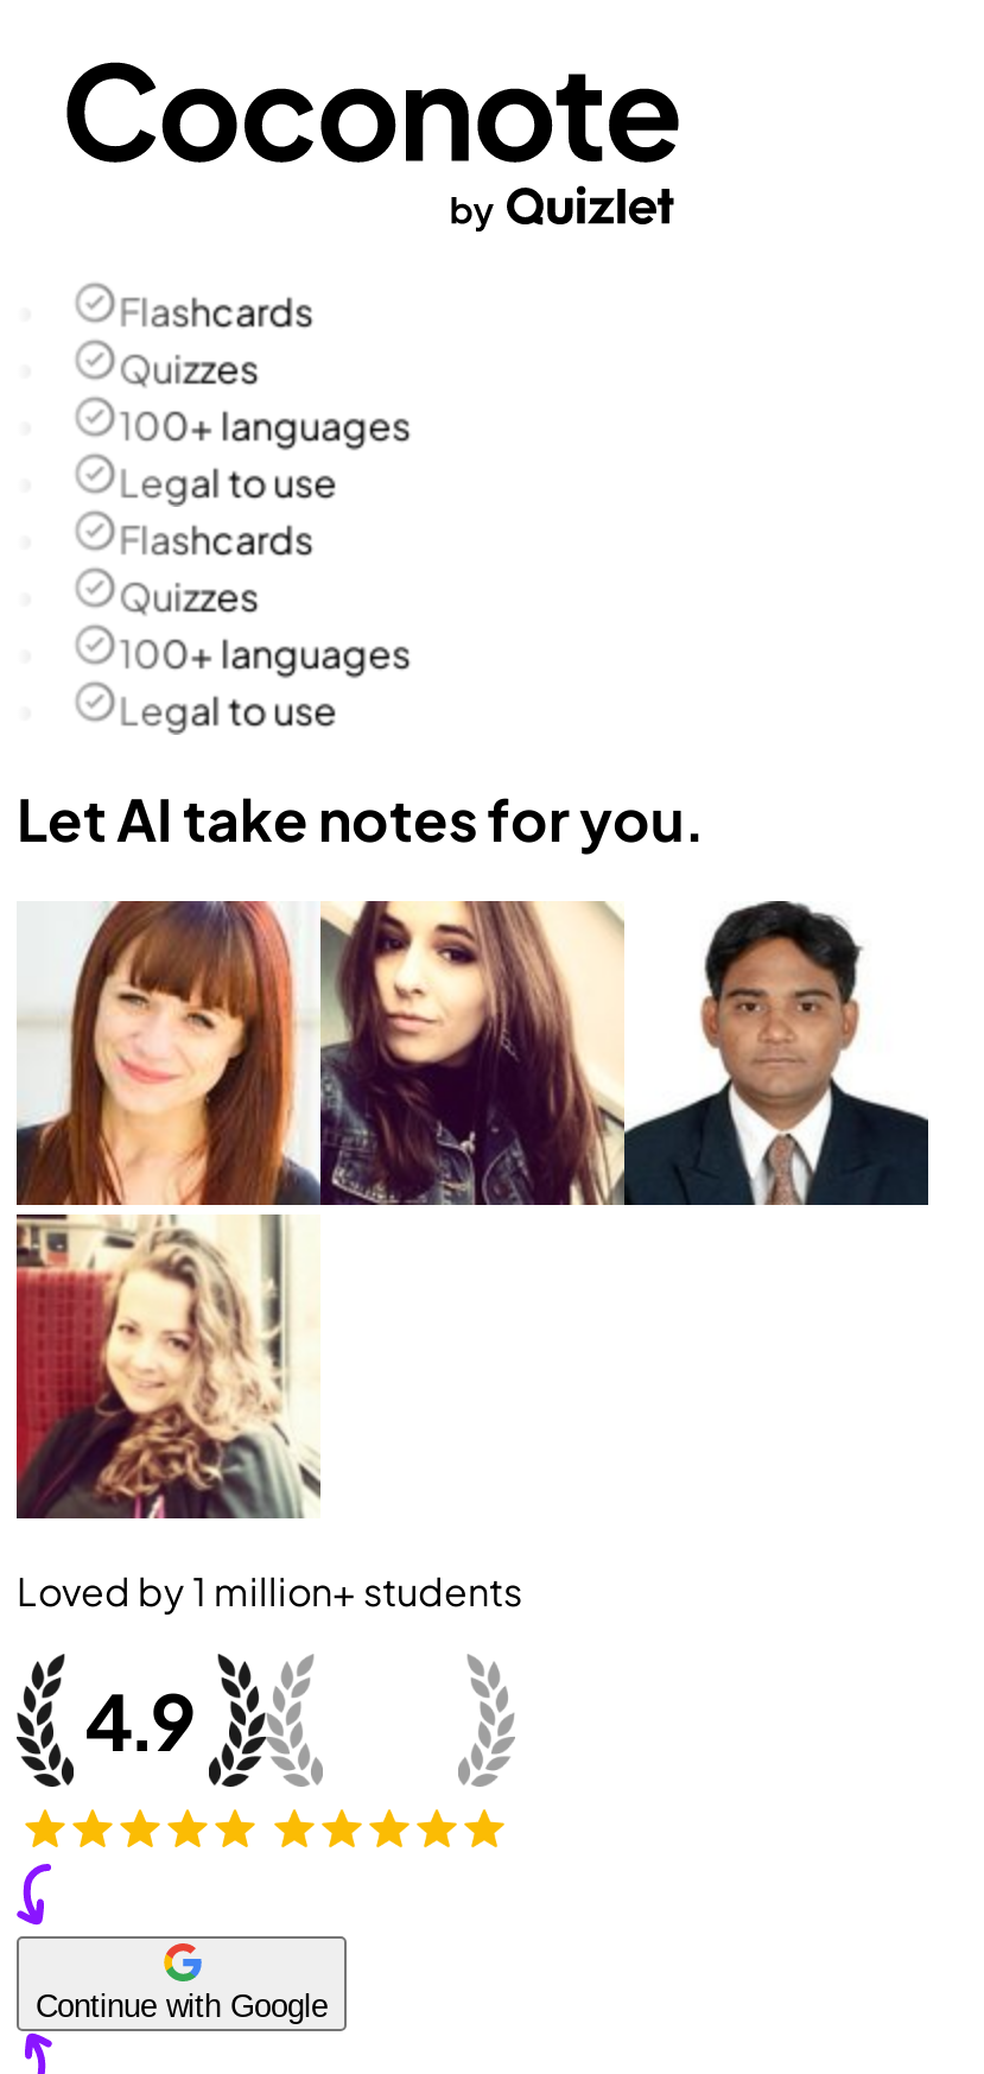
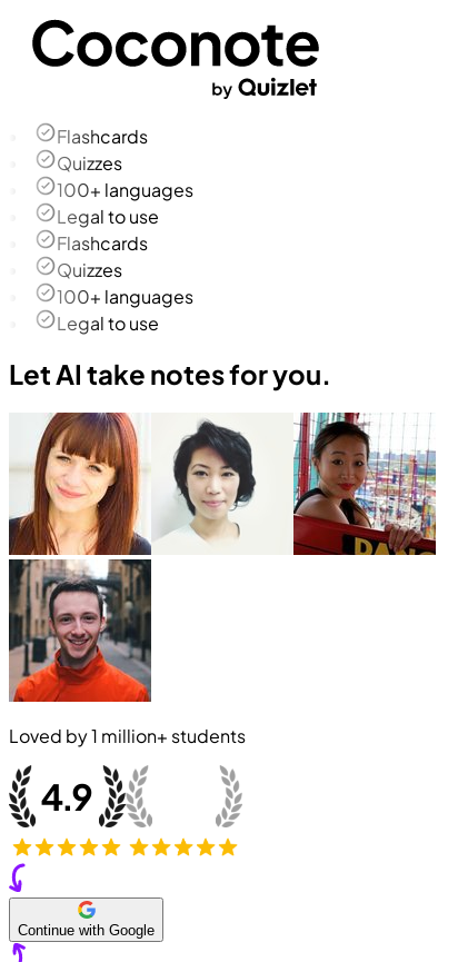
- [image]
+ [image]
